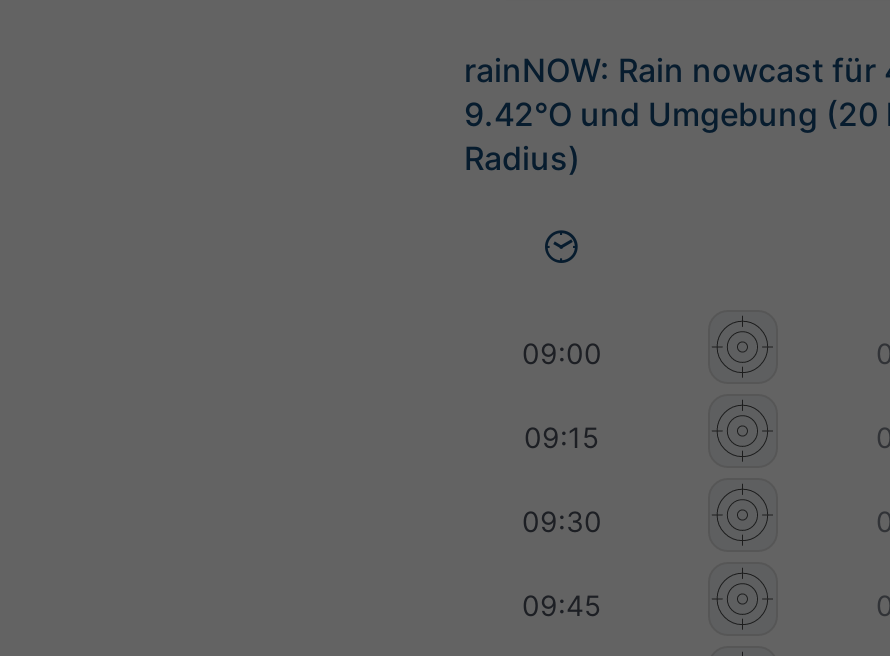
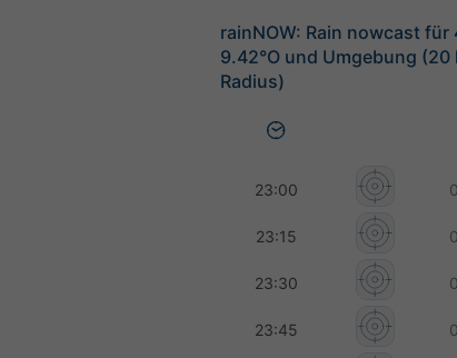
- 09:00
+ 23:00

- 09:15
+ 23:15

- 09:30
+ 23:30

- 09:45
+ 23:45
